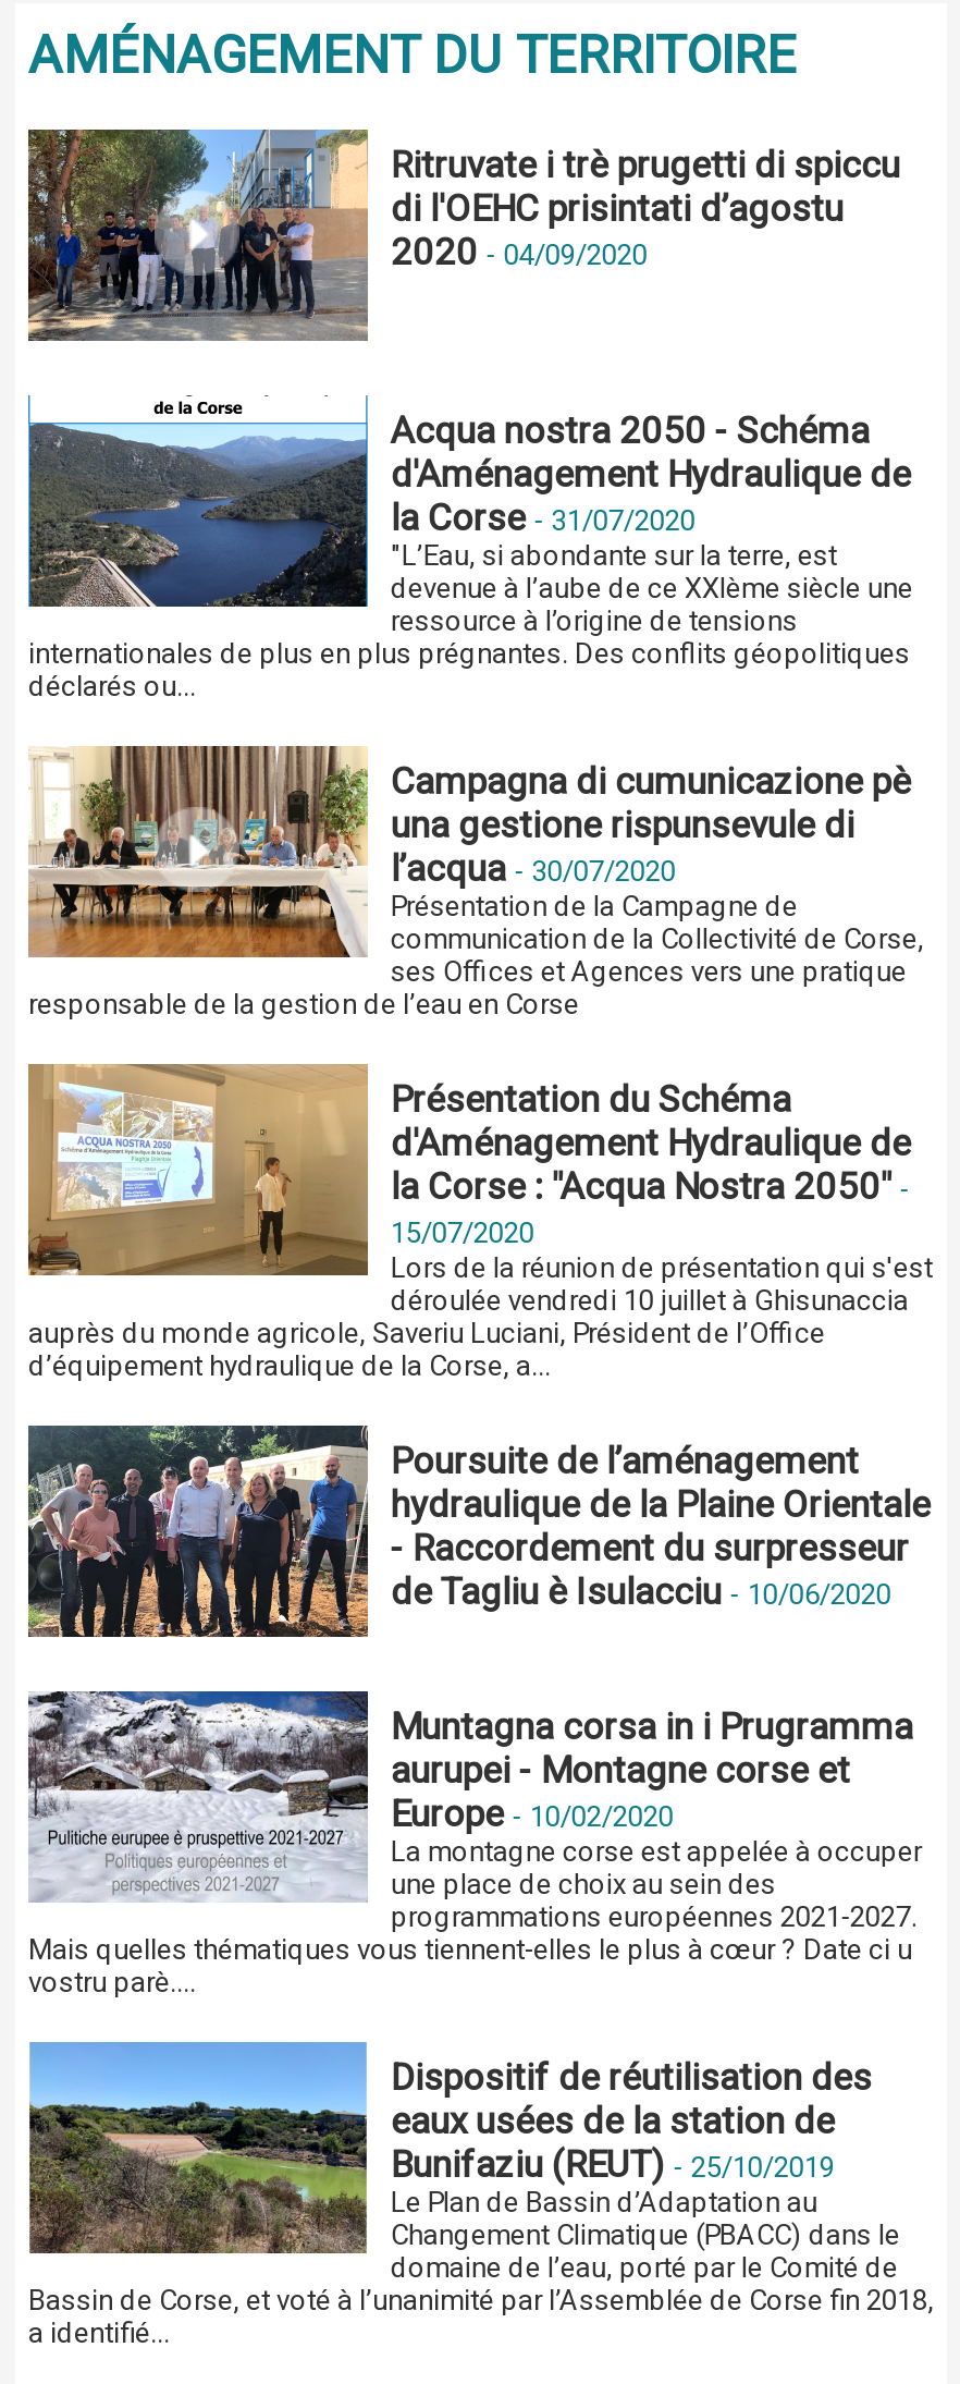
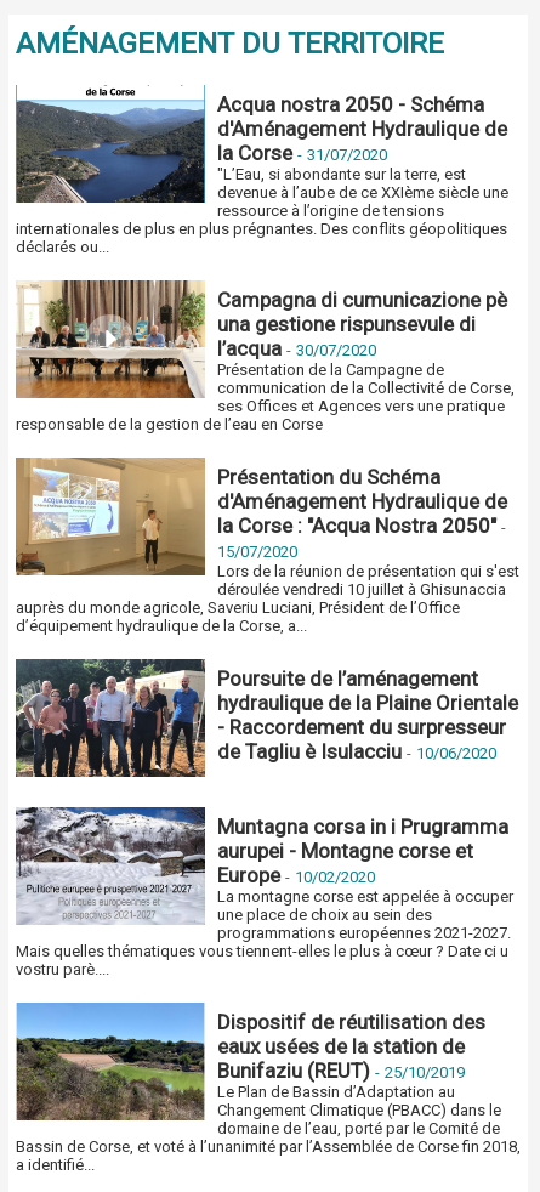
- [image]
- Ritruvate i trè prugetti di spiccu
- di l'OEHC prisintati d’agostu
- 2020 - 04/09/2020
